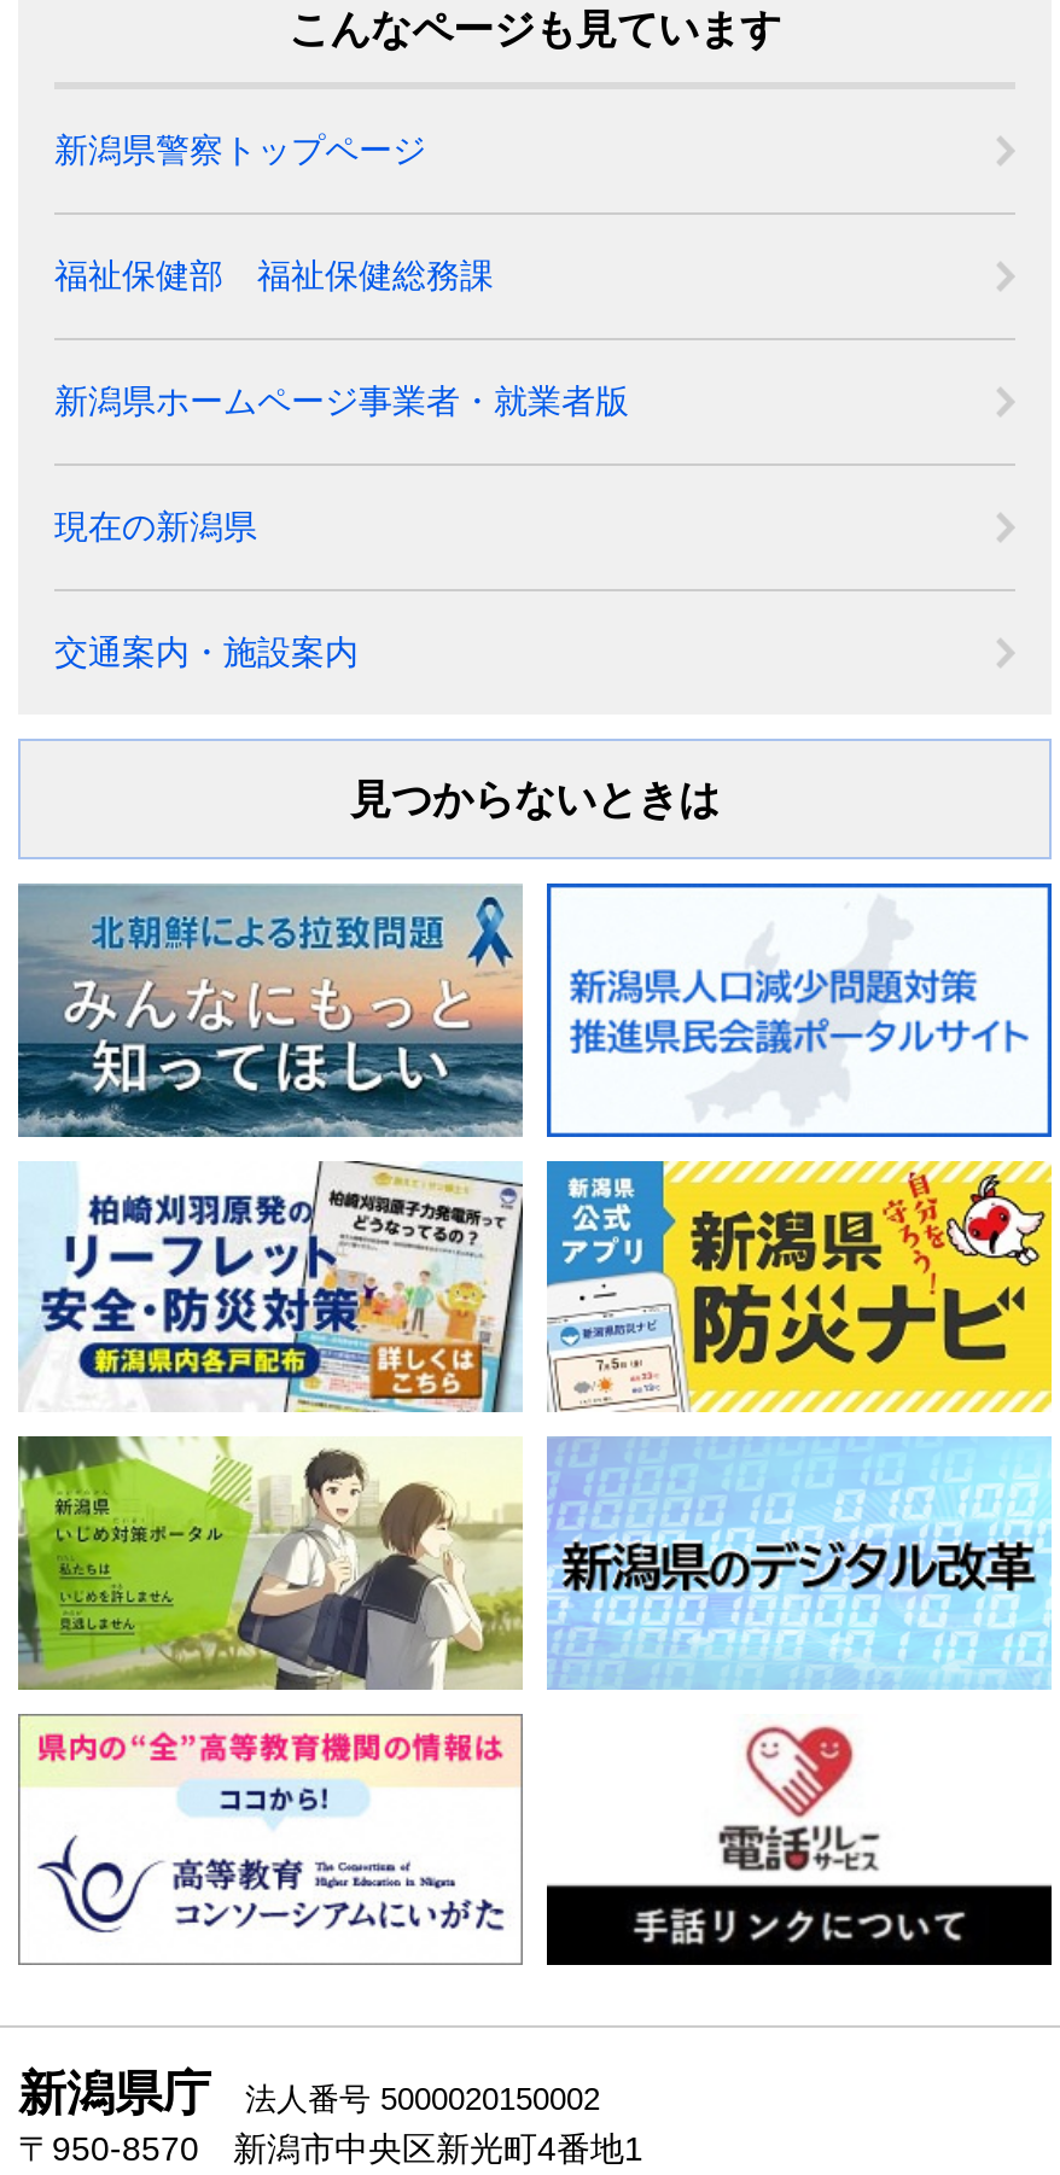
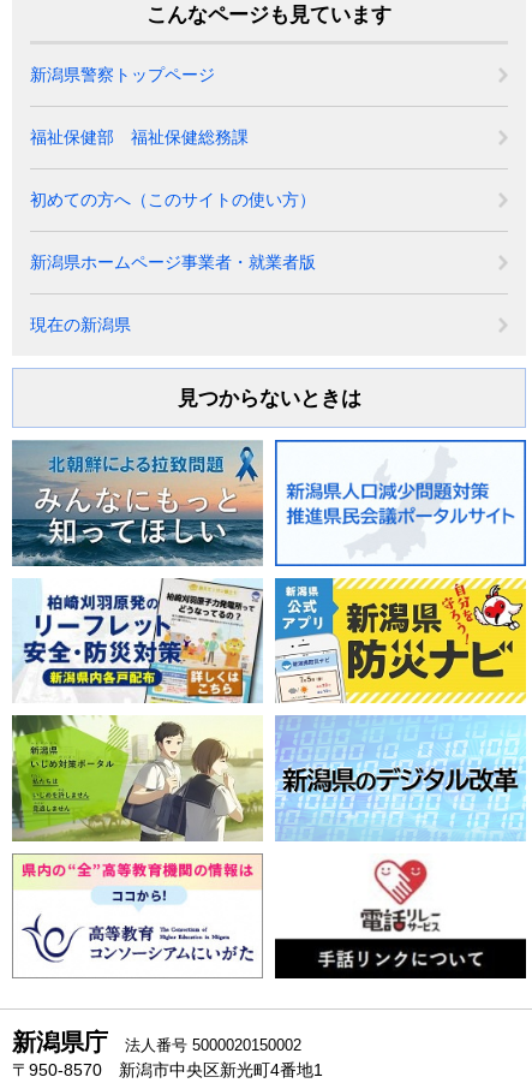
+ 初めての方へ（このサイトの使い方）

moved down: 新潟県ホームページ事業者・就業者版 | 現在の新潟県

- 交通案内・施設案内
